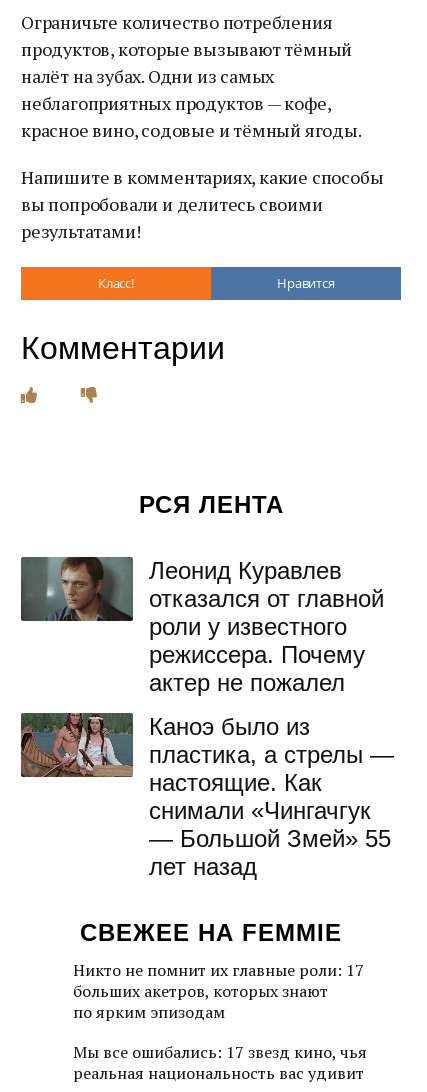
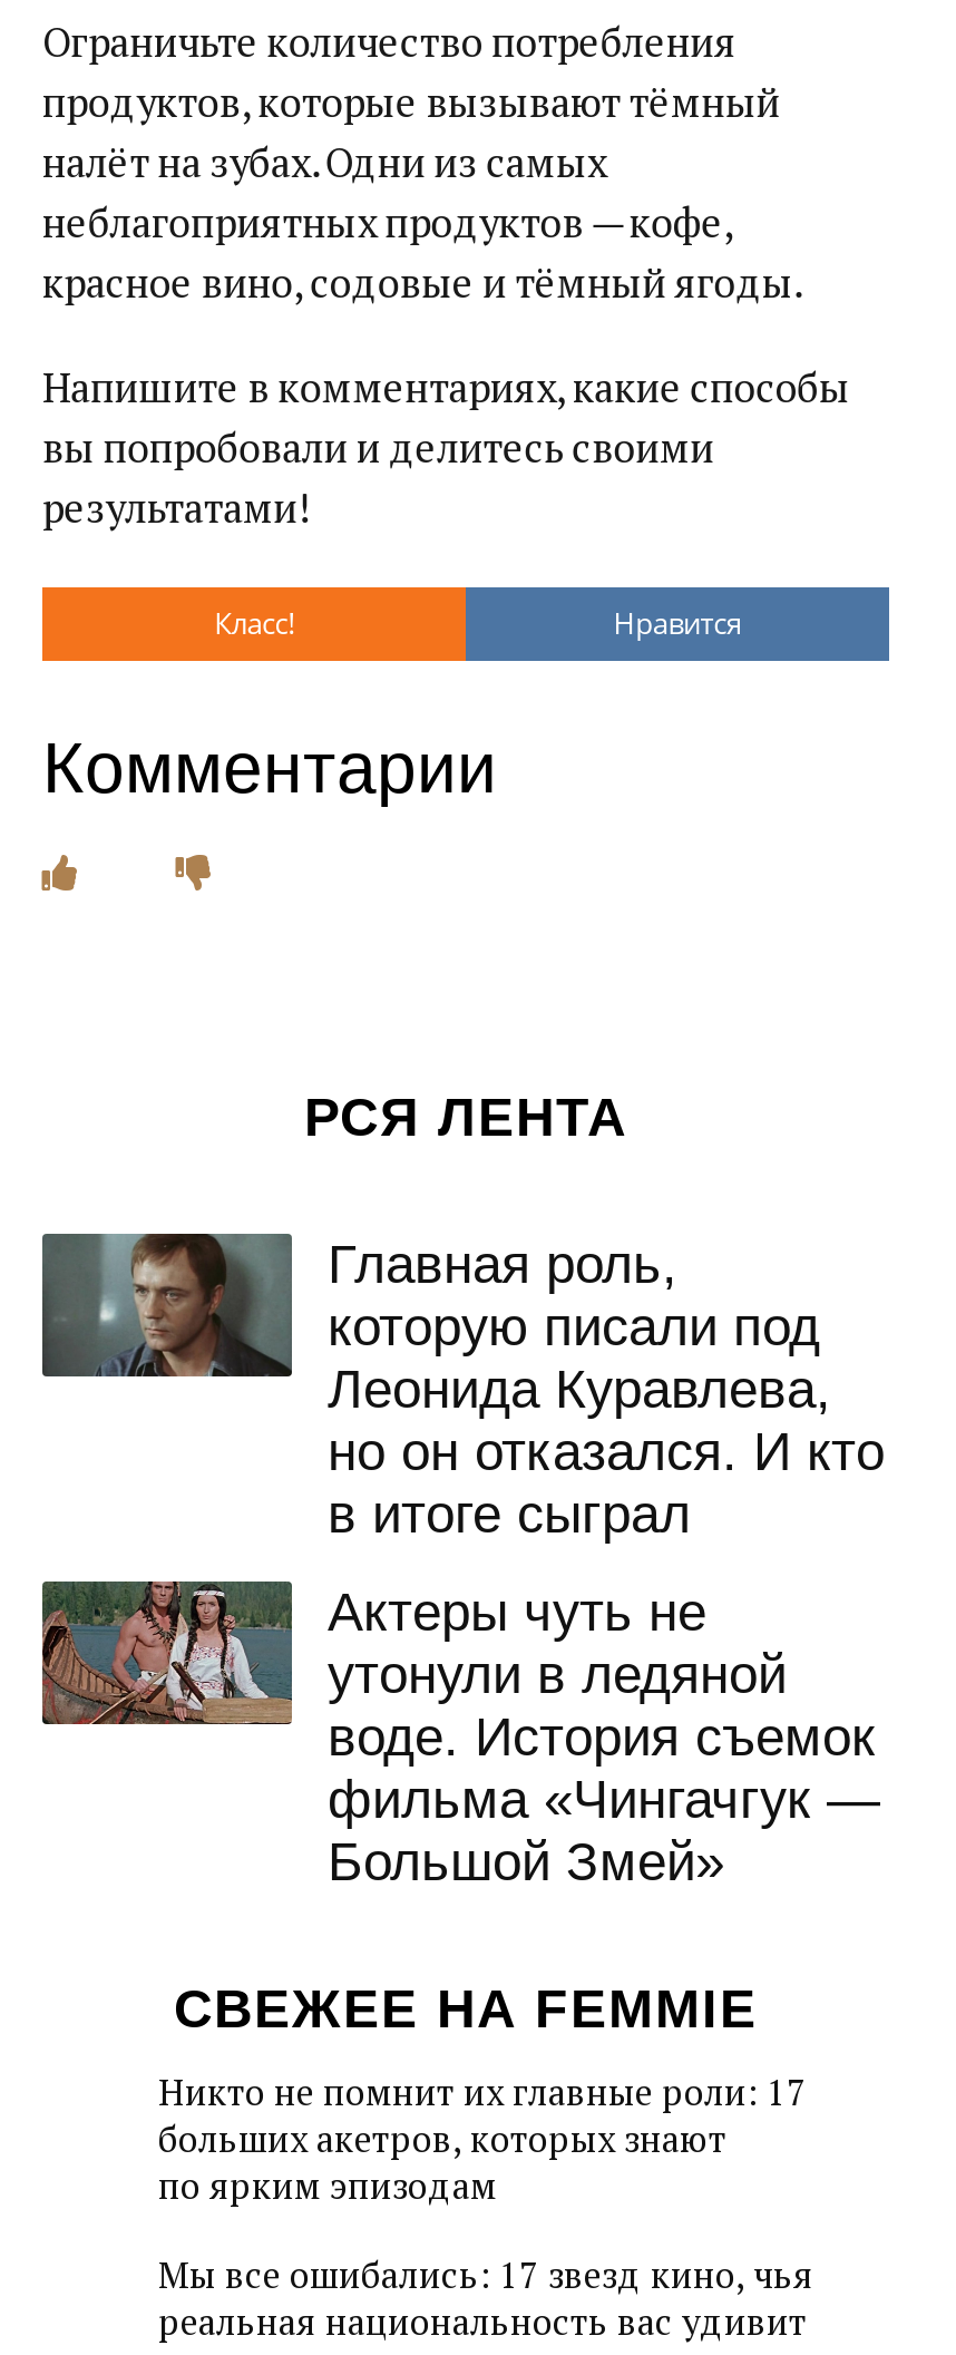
- Леонид Куравлев
- отказался от главной
- роли у известного
- режиссера. Почему
- актер не пожалел
+ Главная роль,
+ которую писали под
+ Леонида Куравлева,
+ но он отказался. И кто
+ в итоге сыграл

- Каноэ было из
- пластика, а стрелы —
- настоящие. Как
- снимали «Чингачгук
- — Большой Змей» 55
- лет назад
+ Актеры чуть не
+ утонули в ледяной
+ воде. История съемок
+ фильма «Чингачгук —
+ Большой Змей»
